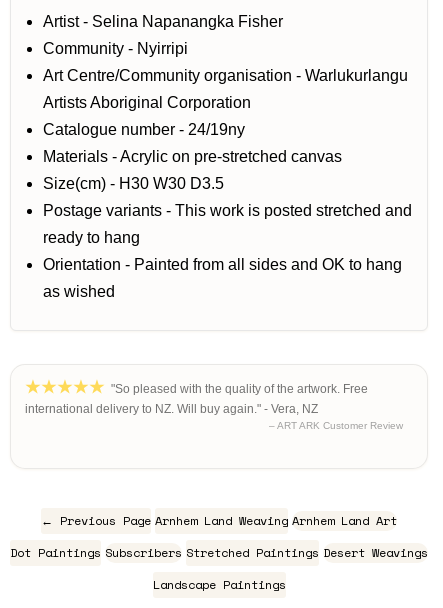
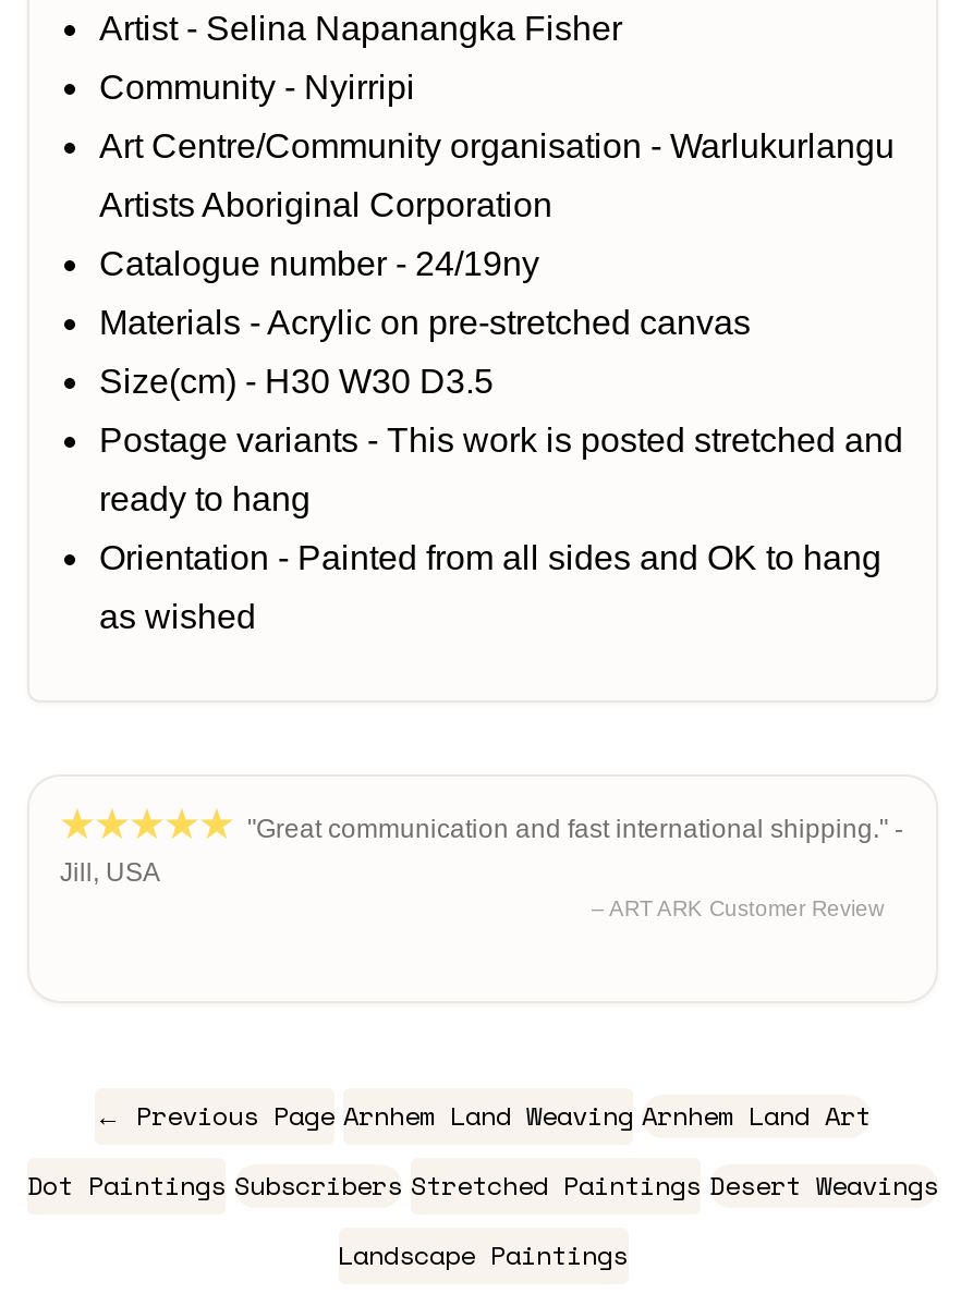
- "So pleased with the quality of the artwork. Free
- international delivery to NZ. Will buy again." - Vera, NZ
+ "Great communication and fast international shipping." -
+ Jill, USA
